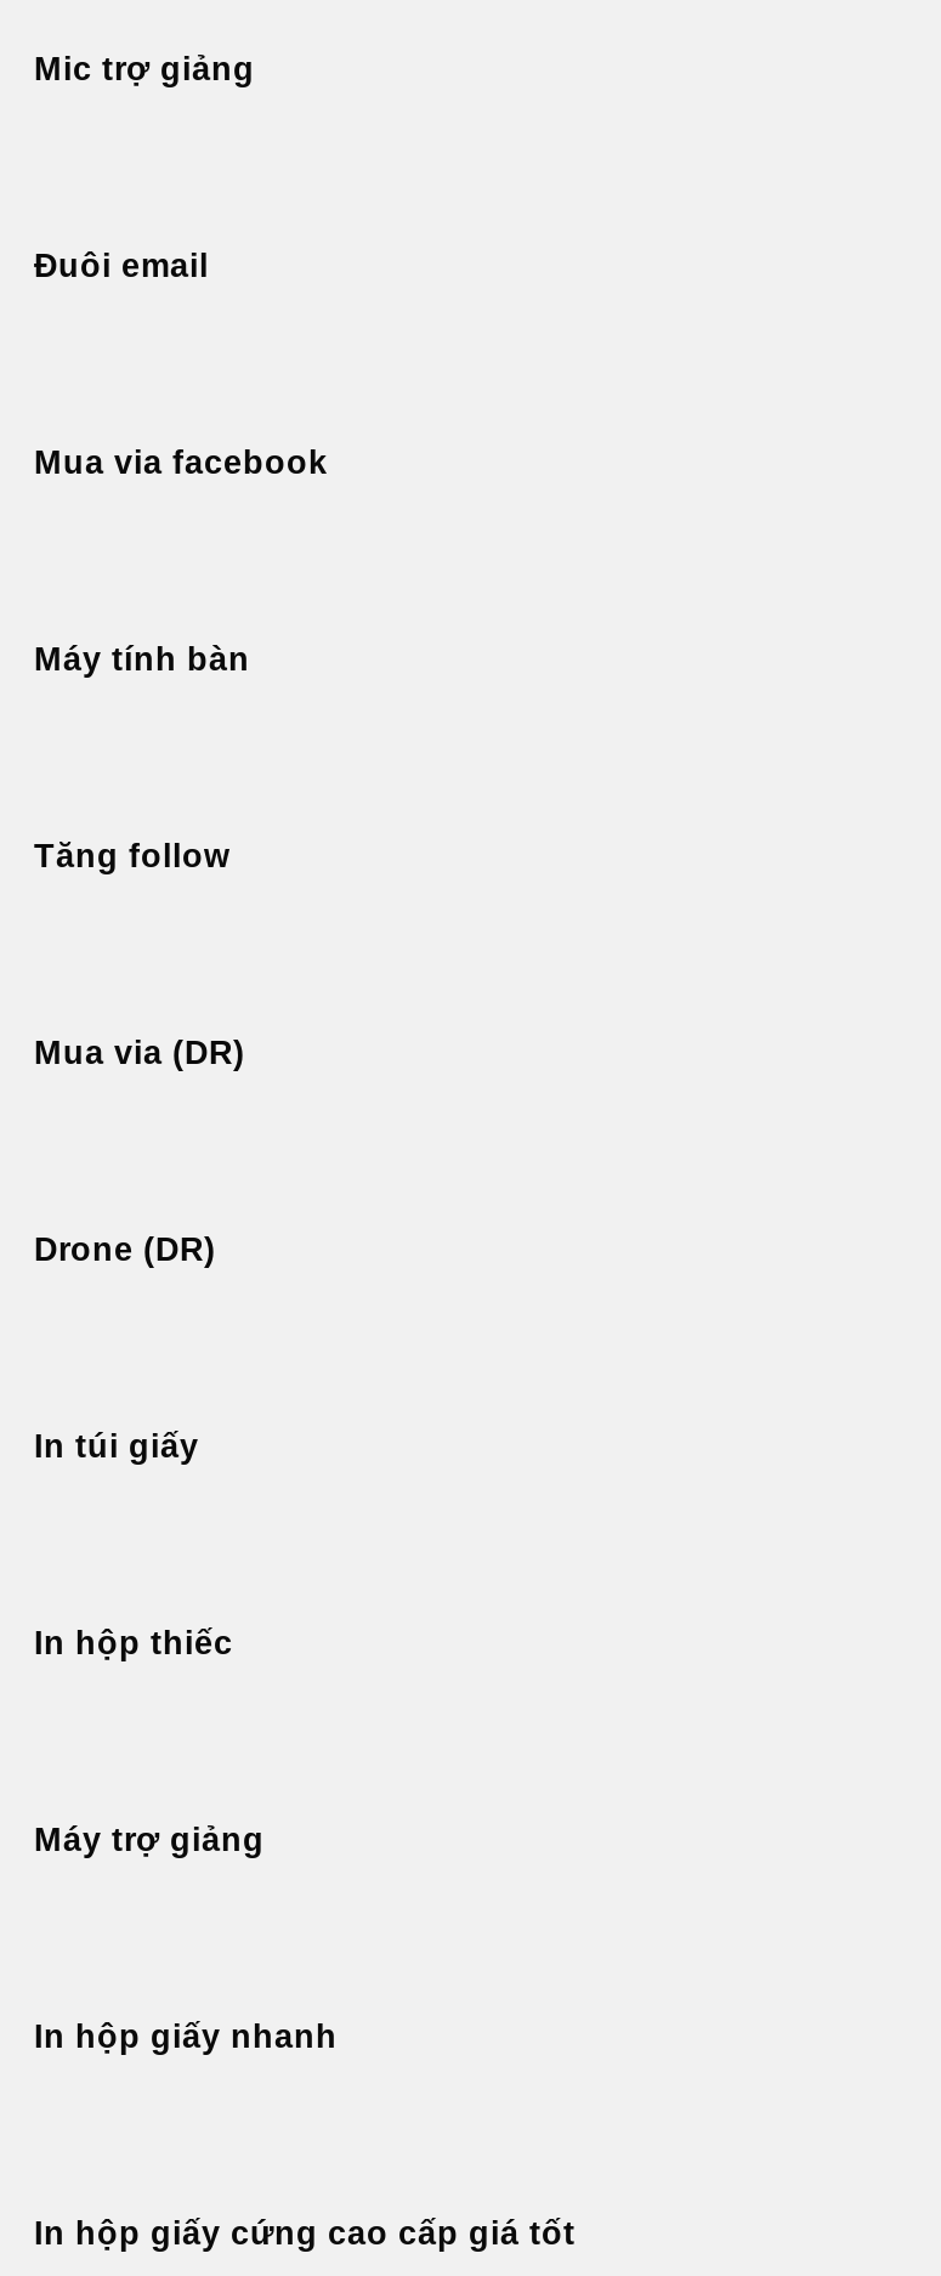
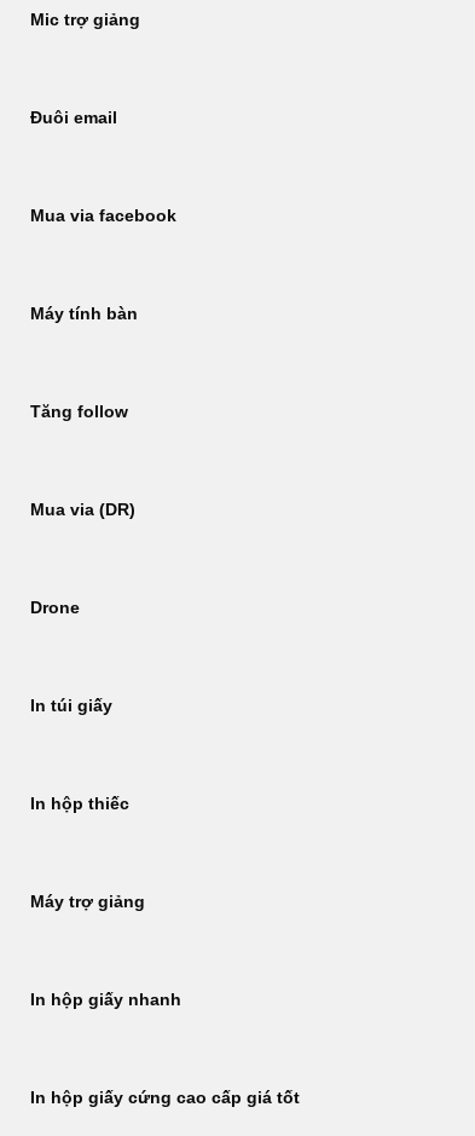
- Drone (DR)
+ Drone
